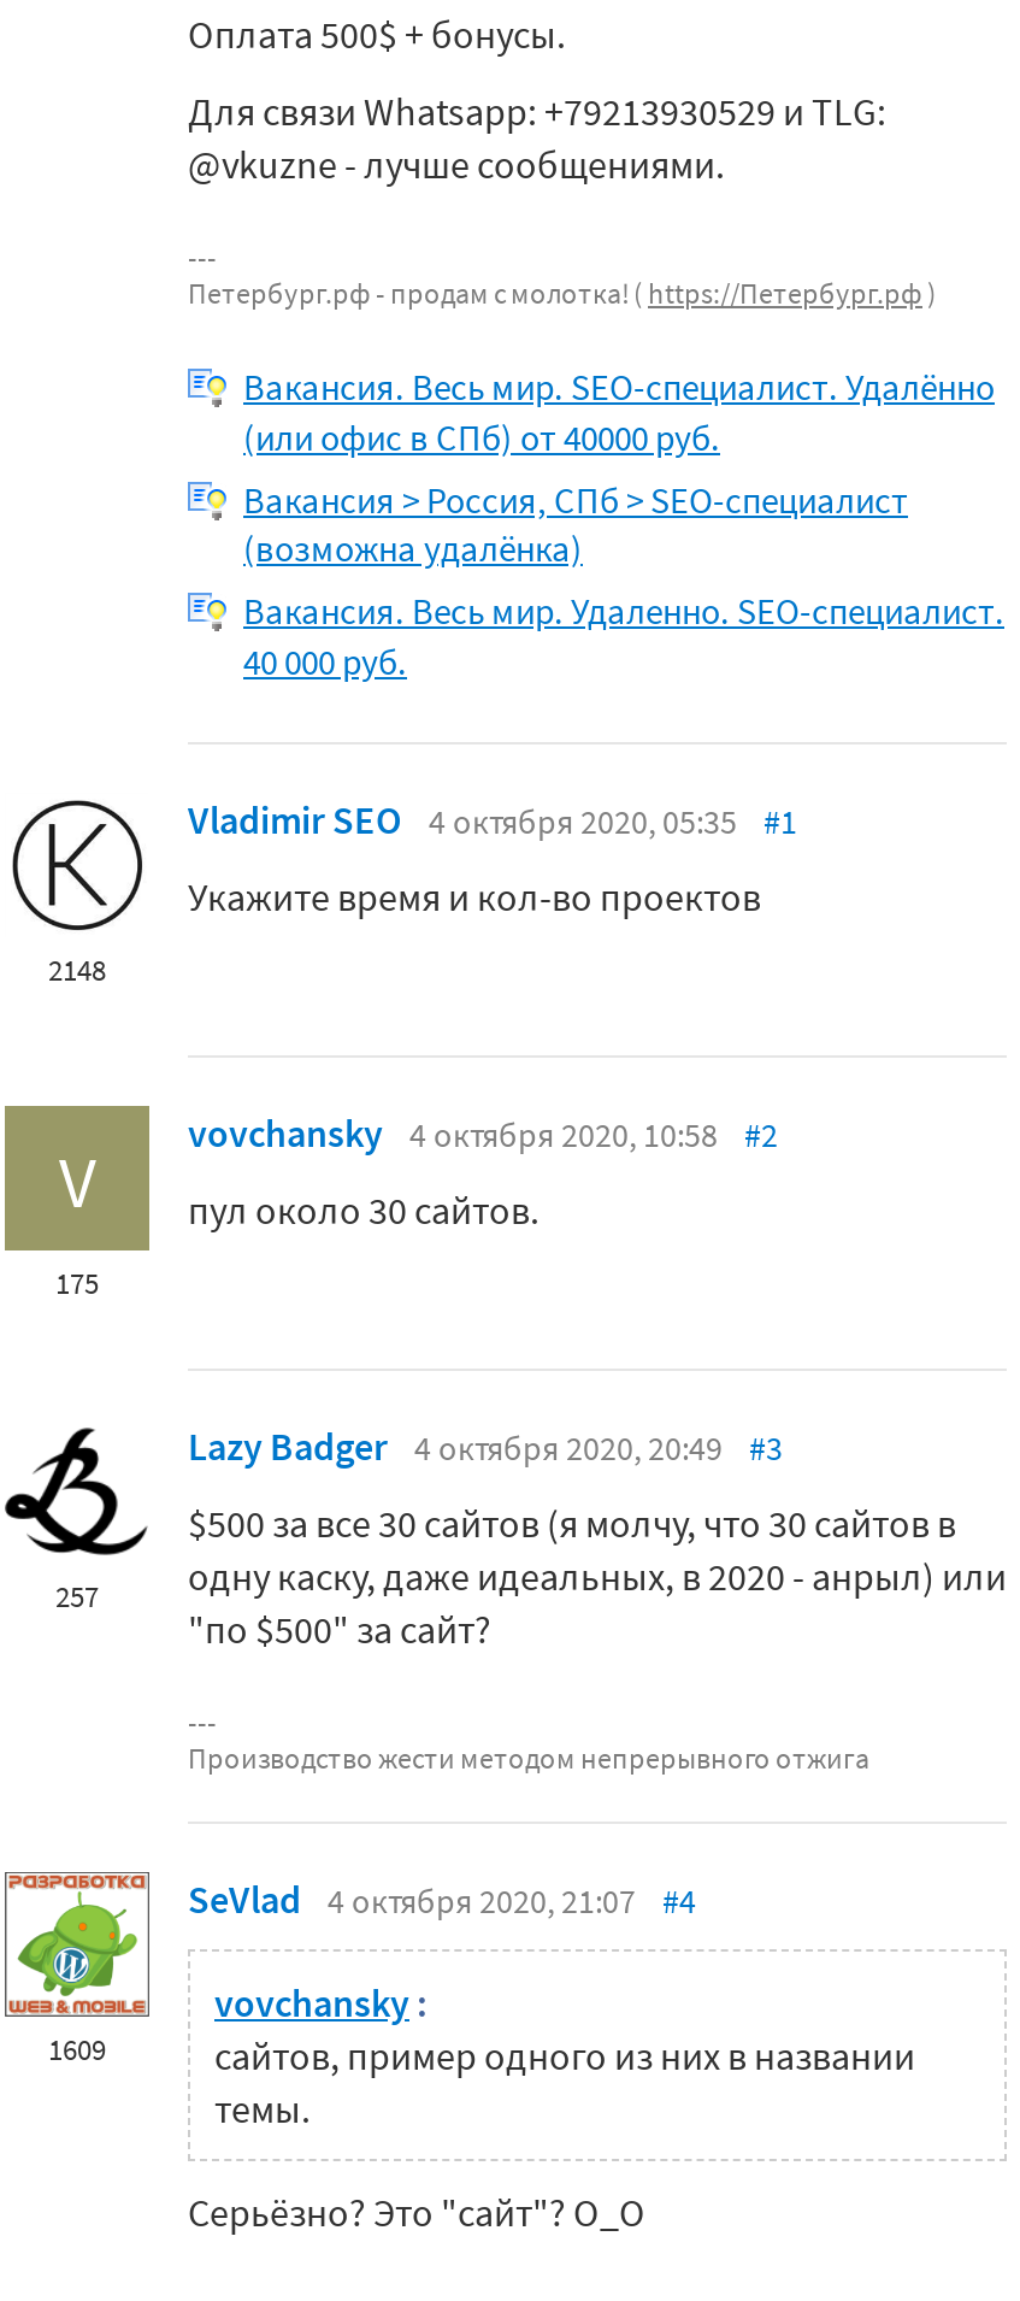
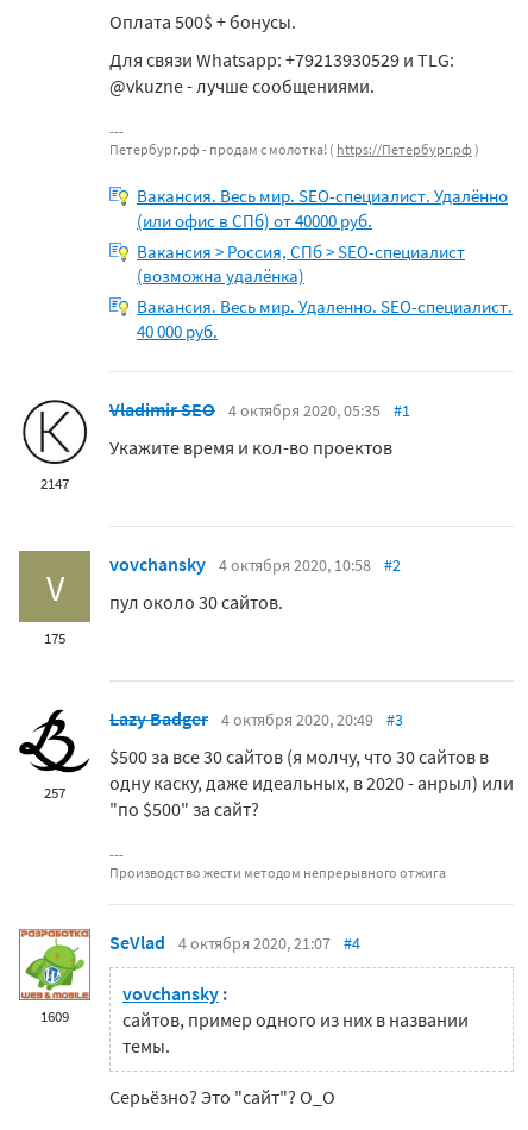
- 2148
+ 2147
